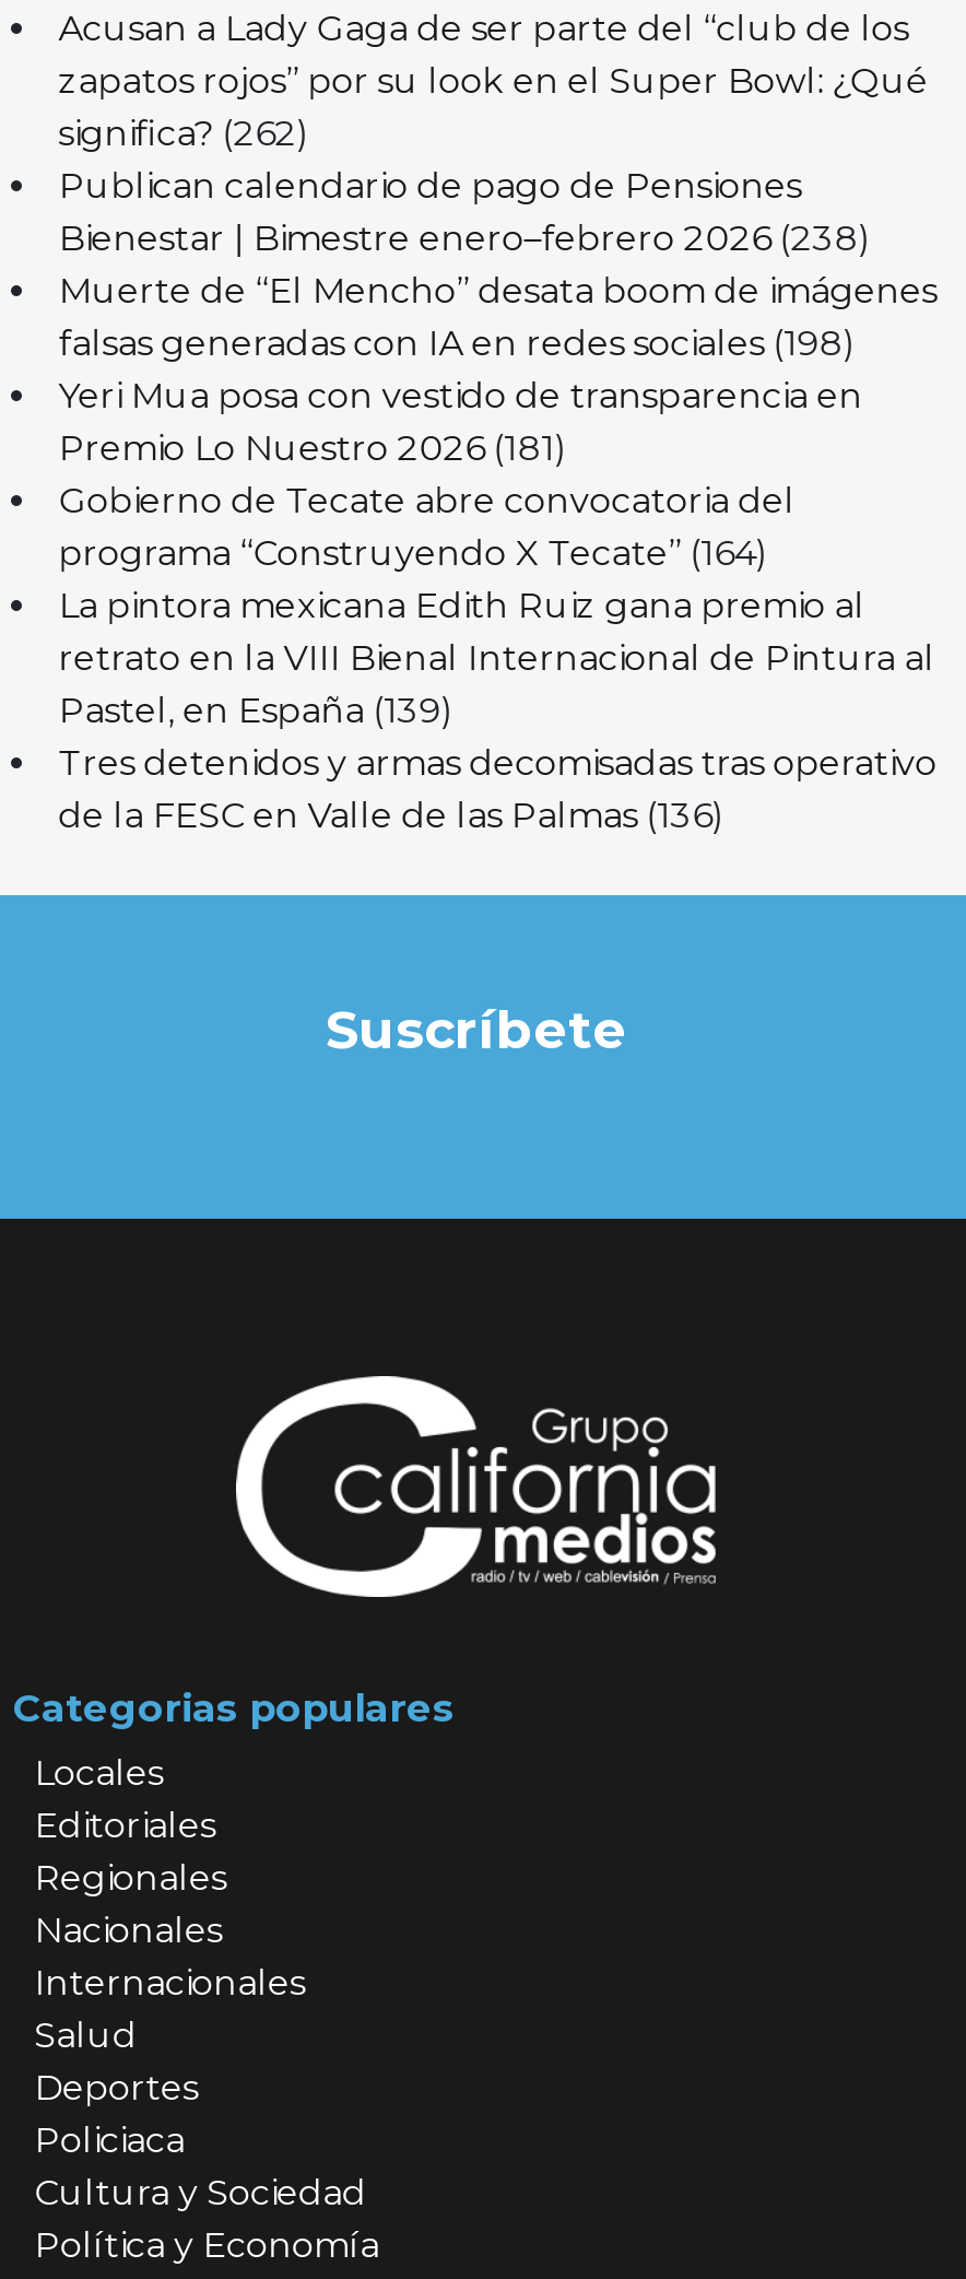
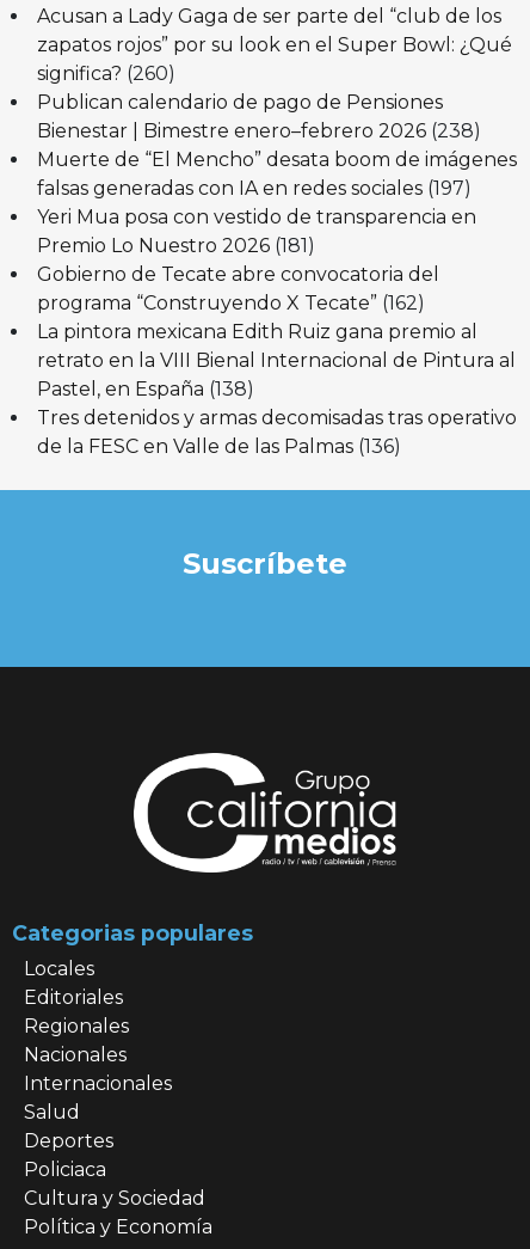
- significa? (262)
+ significa? (260)

- falsas generadas con IA en redes sociales (198)
+ falsas generadas con IA en redes sociales (197)

- programa “Construyendo X Tecate” (164)
+ programa “Construyendo X Tecate” (162)

- Pastel, en España (139)
+ Pastel, en España (138)
